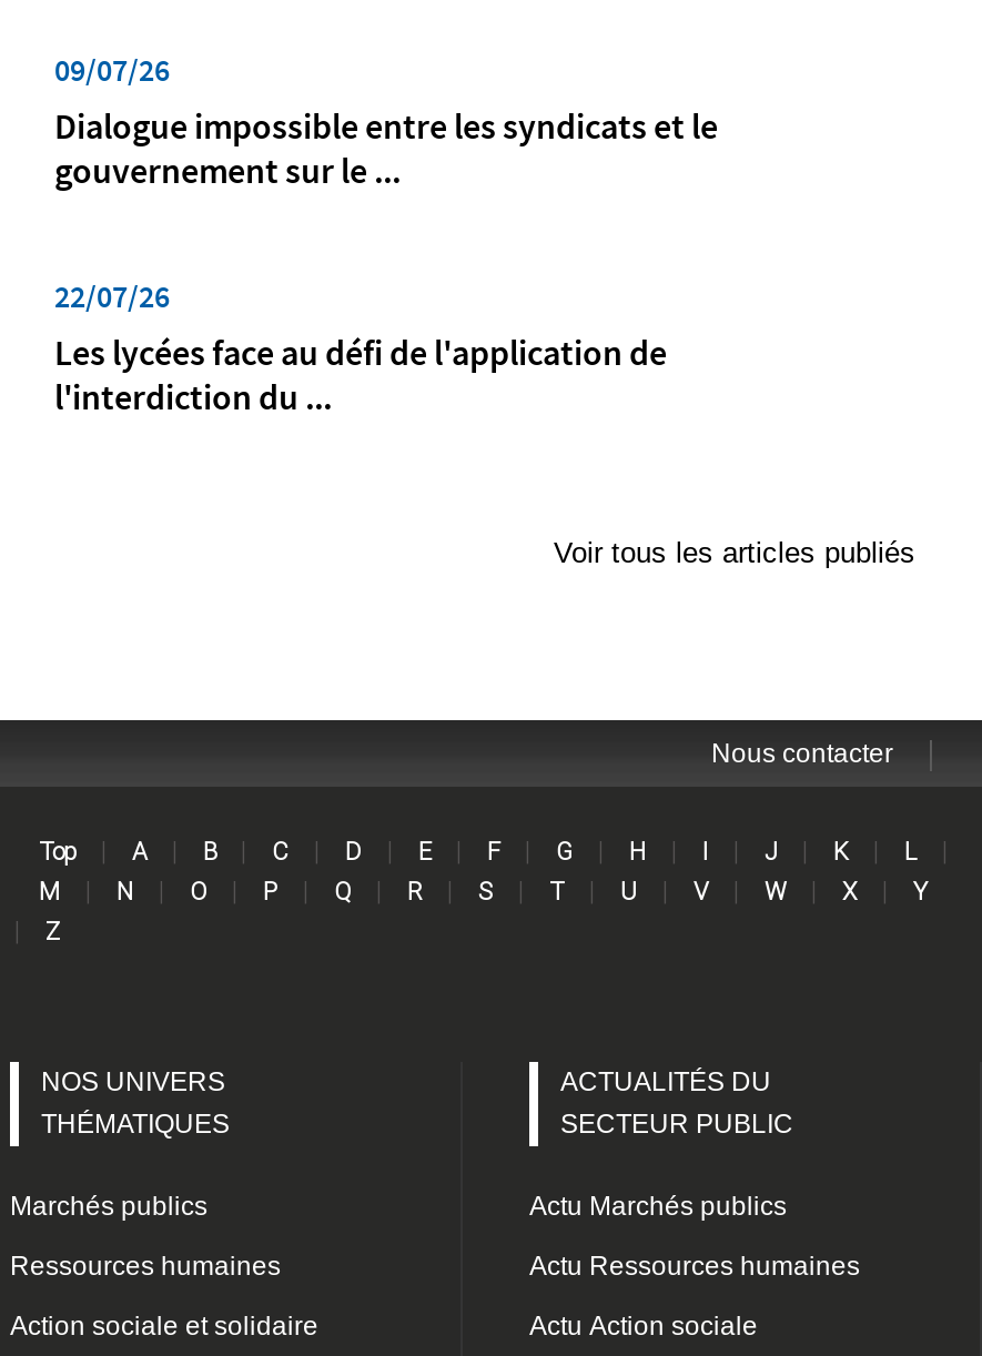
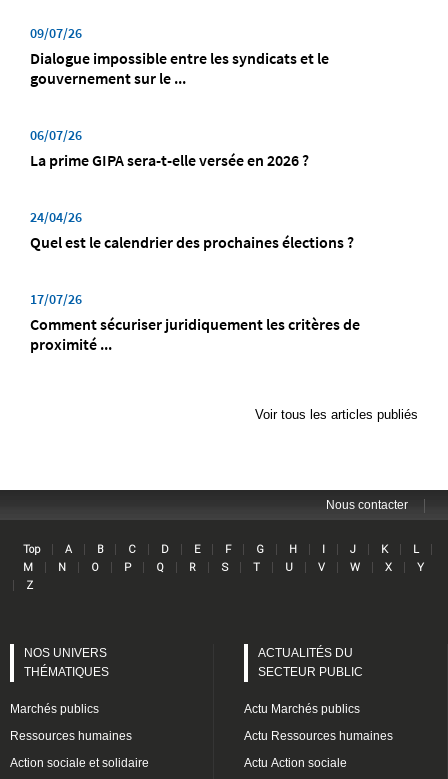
- 22/07/26
- Les lycées face au défi de l'application de
- l'interdiction du ...
+ 06/07/26
+ La prime GIPA sera-t-elle versée en 2026 ?
+ 24/04/26
+ Quel est le calendrier des prochaines élections ?
+ 17/07/26
+ Comment sécuriser juridiquement les critères de
+ proximité ...
